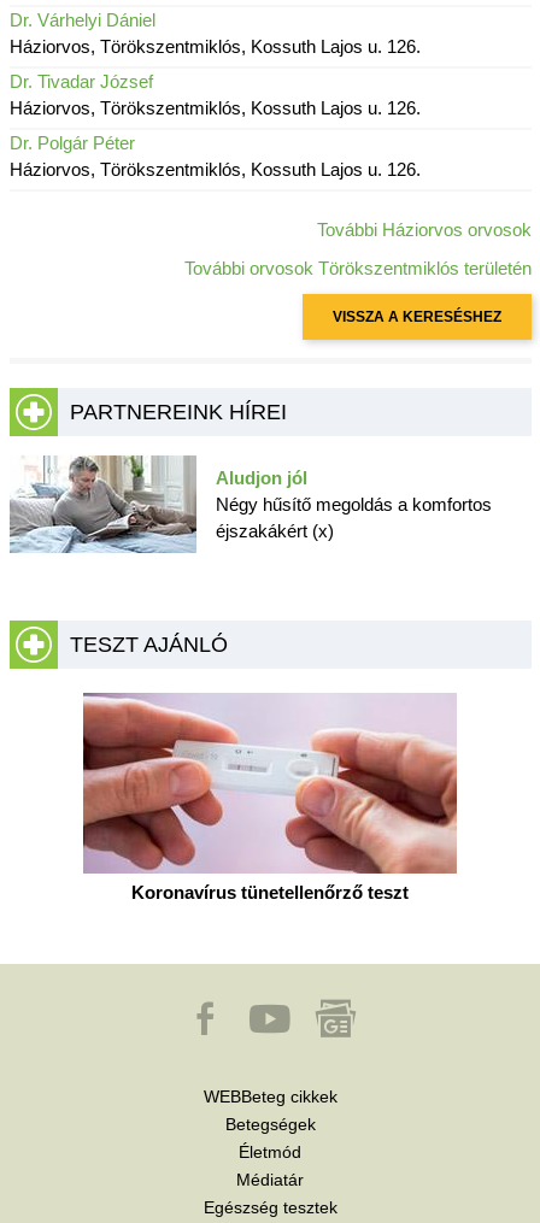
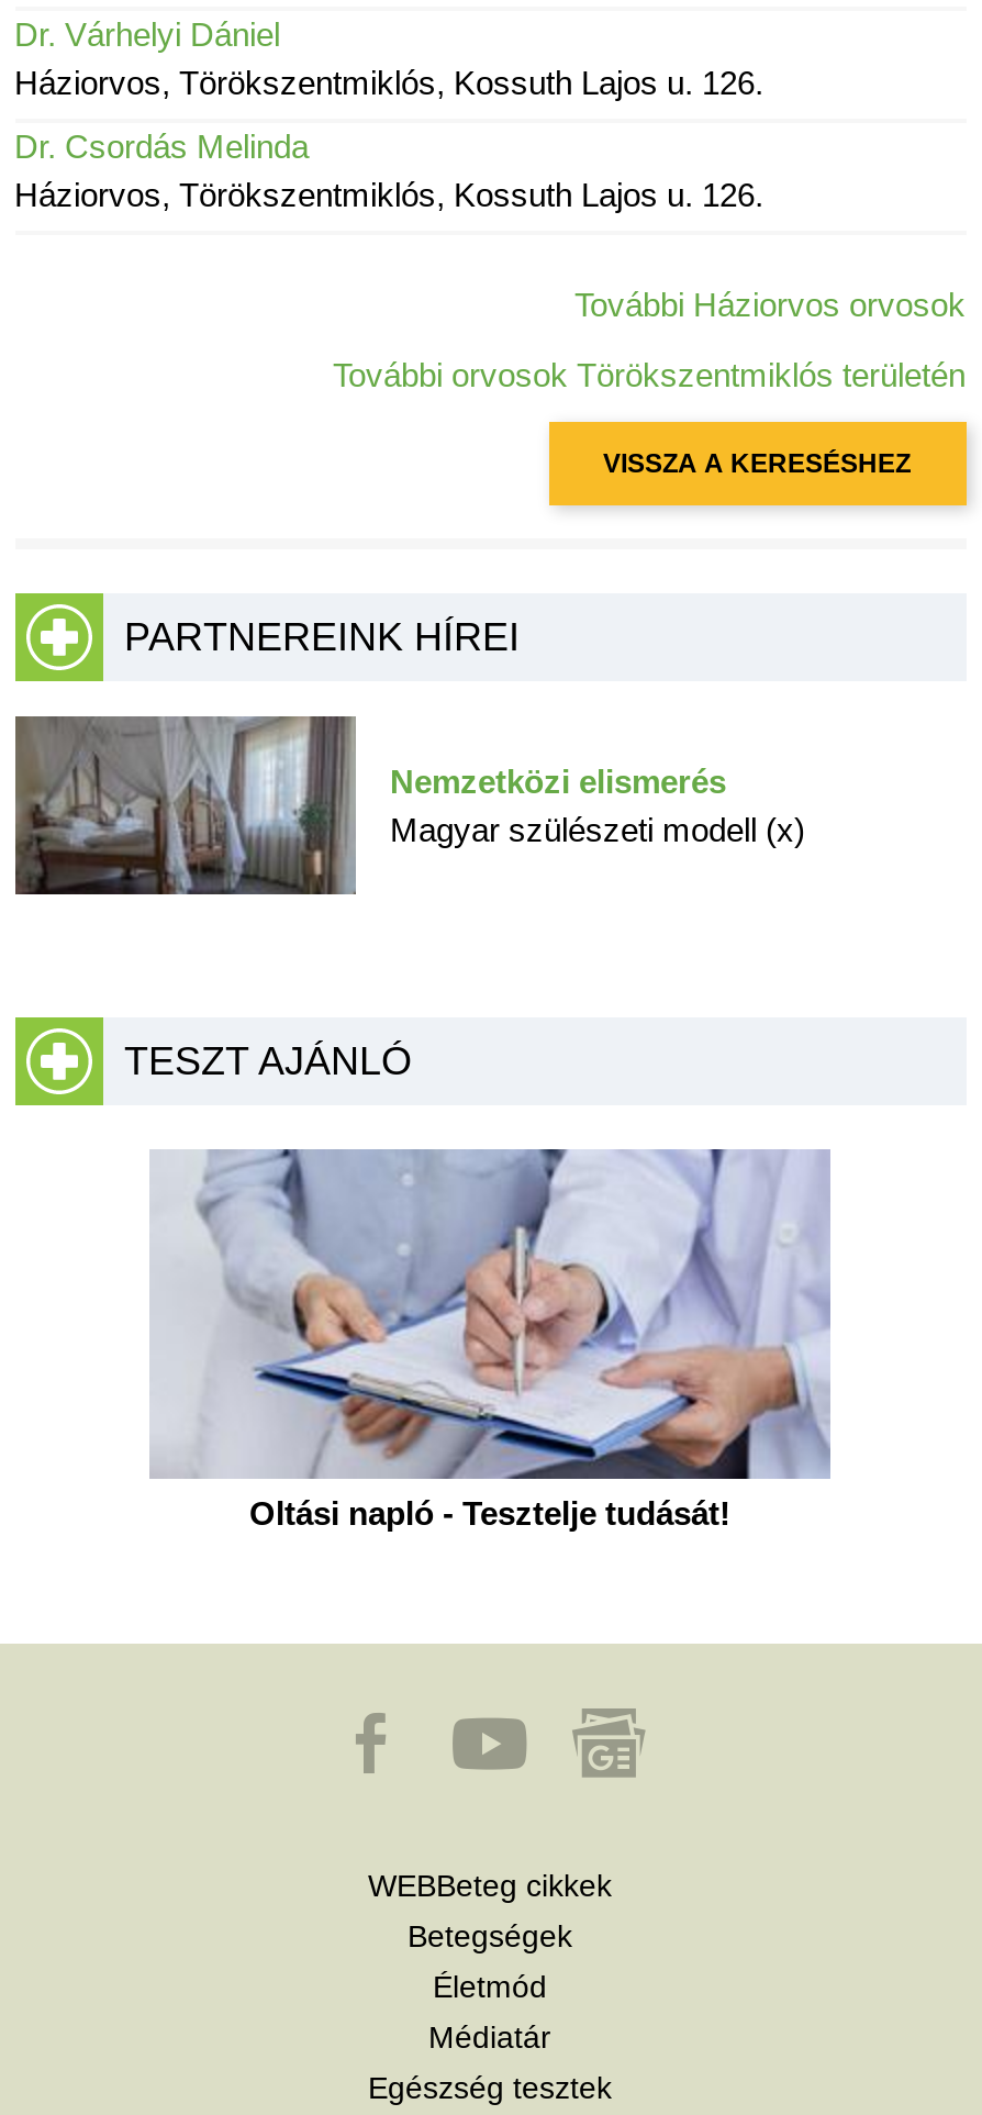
- Dr. Tivadar József
- Háziorvos, Törökszentmiklós, Kossuth Lajos u. 126.
- Dr. Polgár Péter
+ Dr. Csordás Melinda

- [image]
- Aludjon jól
- Négy hűsítő megoldás a komfortos
- éjszakákért (x)
+ [image]
+ Nemzetközi elismerés
+ Magyar szülészeti modell (x)

- [image]
- Koronavírus tünetellenőrző teszt
+ [image]
+ Oltási napló - Tesztelje tudását!
